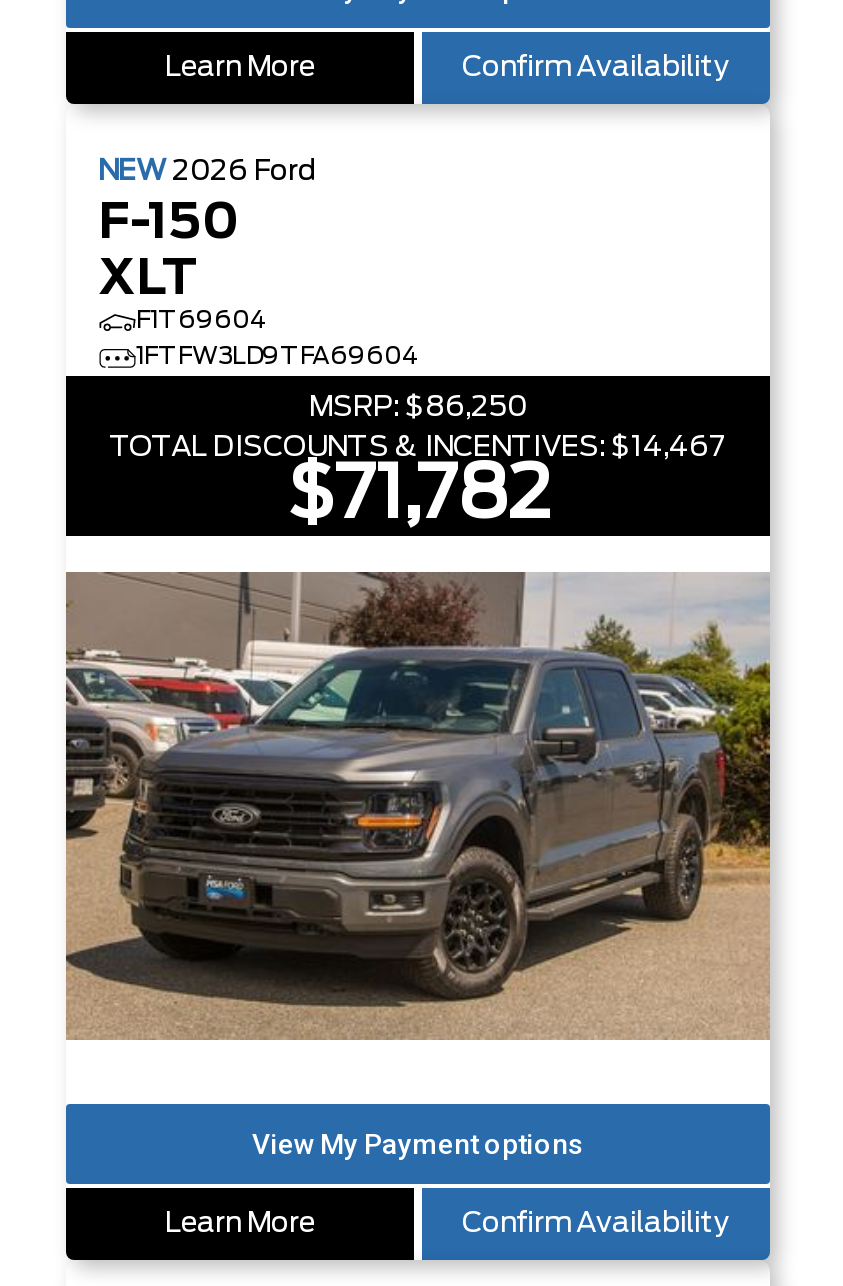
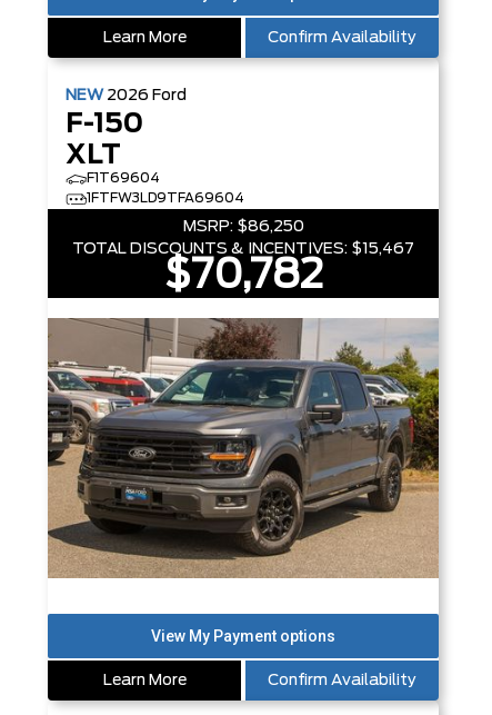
- TOTAL DISCOUNTS & INCENTIVES: $14,467
+ TOTAL DISCOUNTS & INCENTIVES: $15,467

- $71,782
+ $70,782
